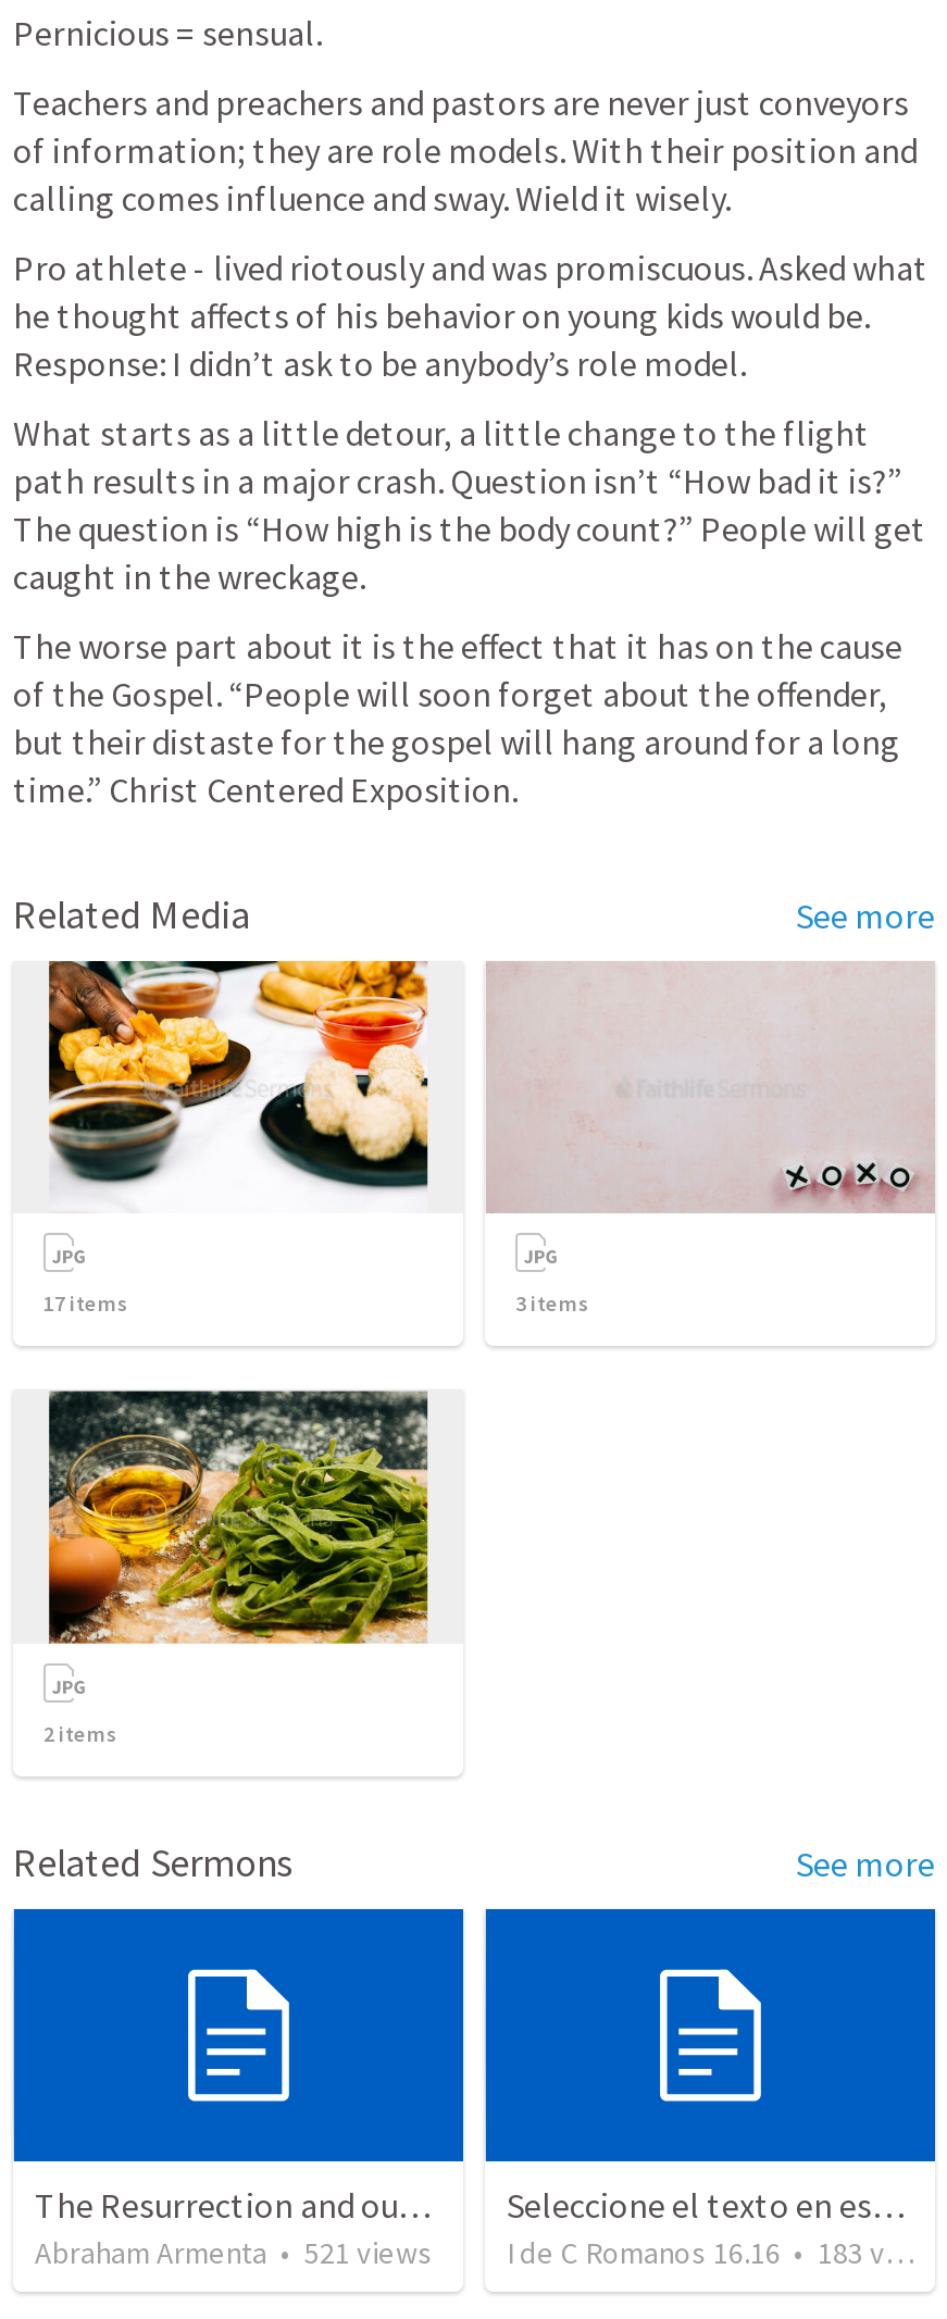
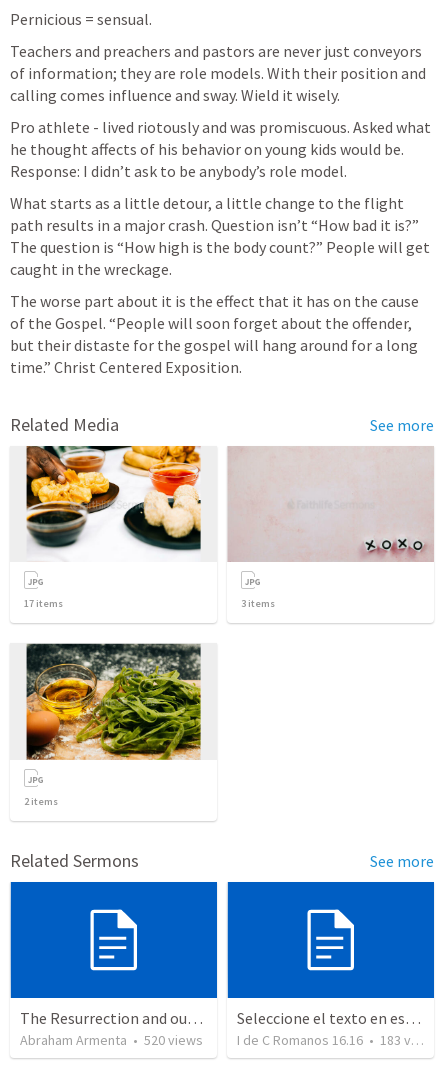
- Abraham Armenta • 521 views
+ Abraham Armenta • 520 views
